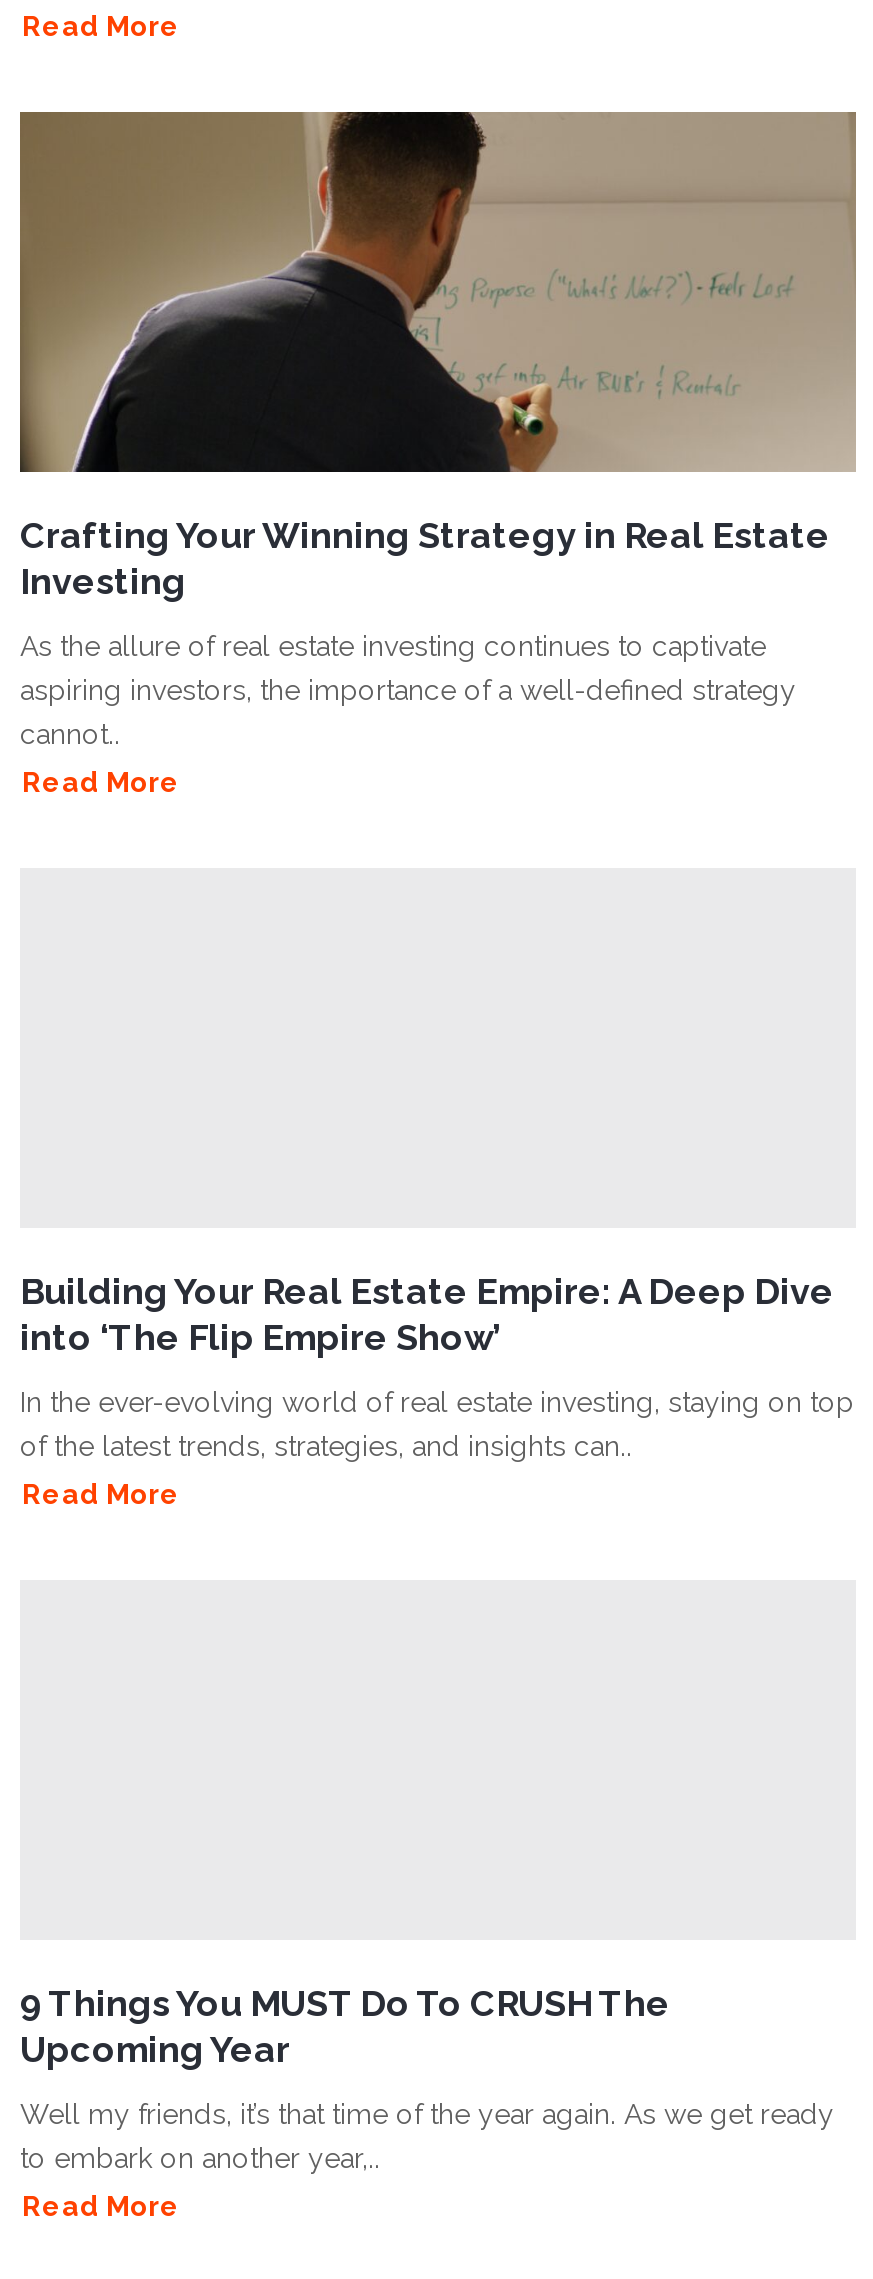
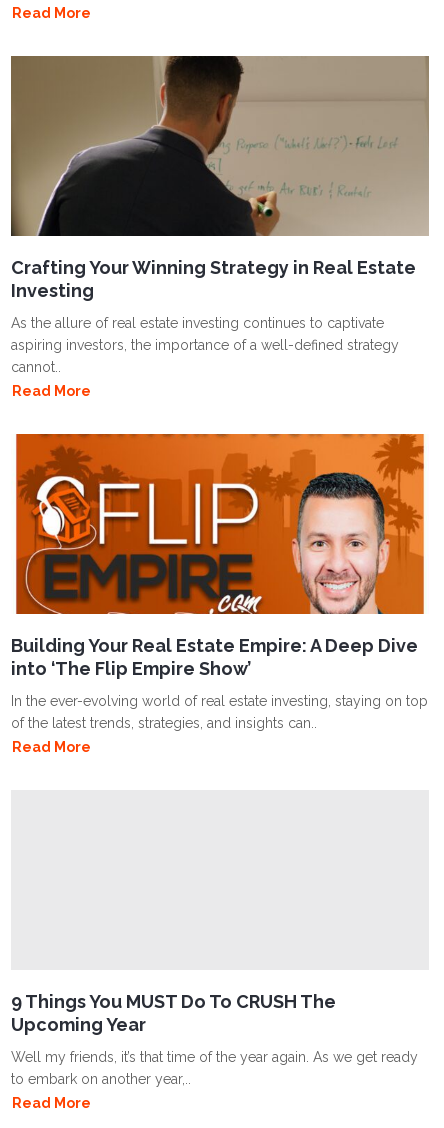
+ [image]
